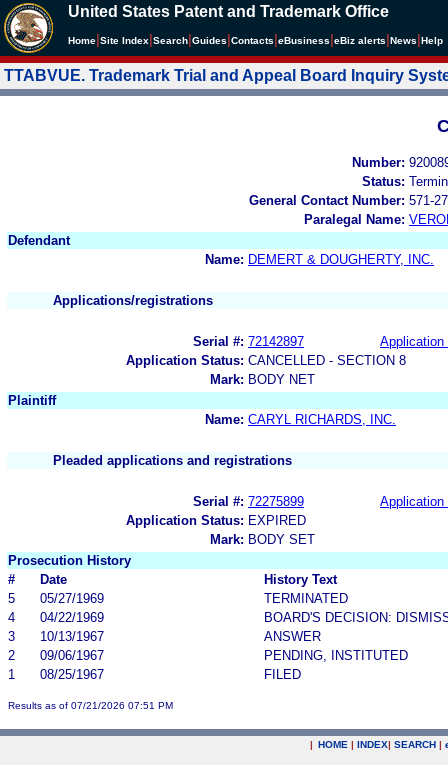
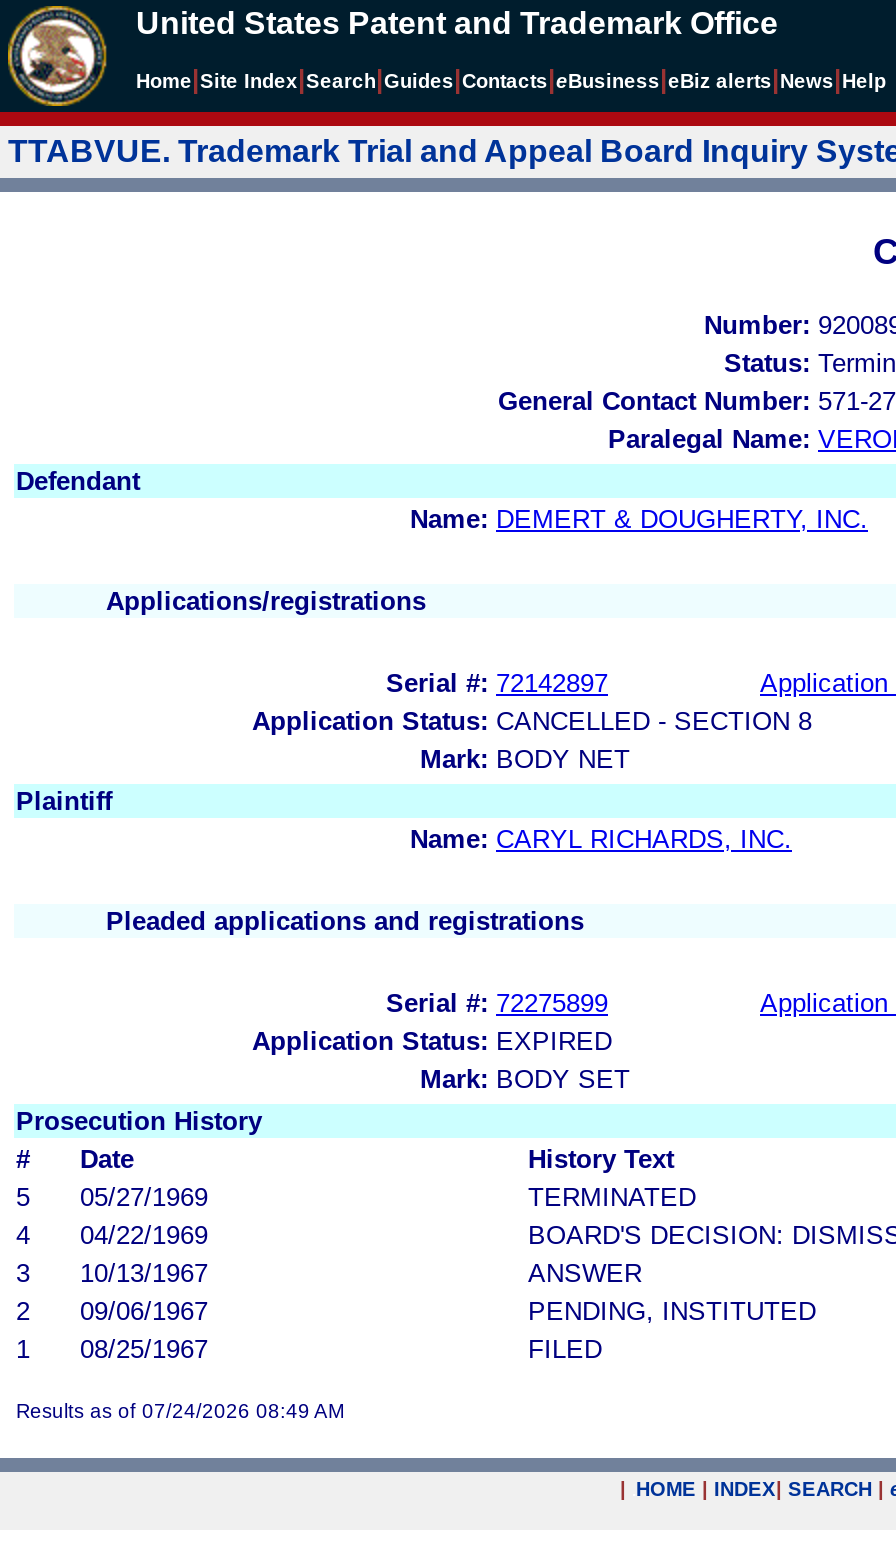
- Results as of 07/21/2026 07:51 PM
+ Results as of 07/24/2026 08:49 AM
